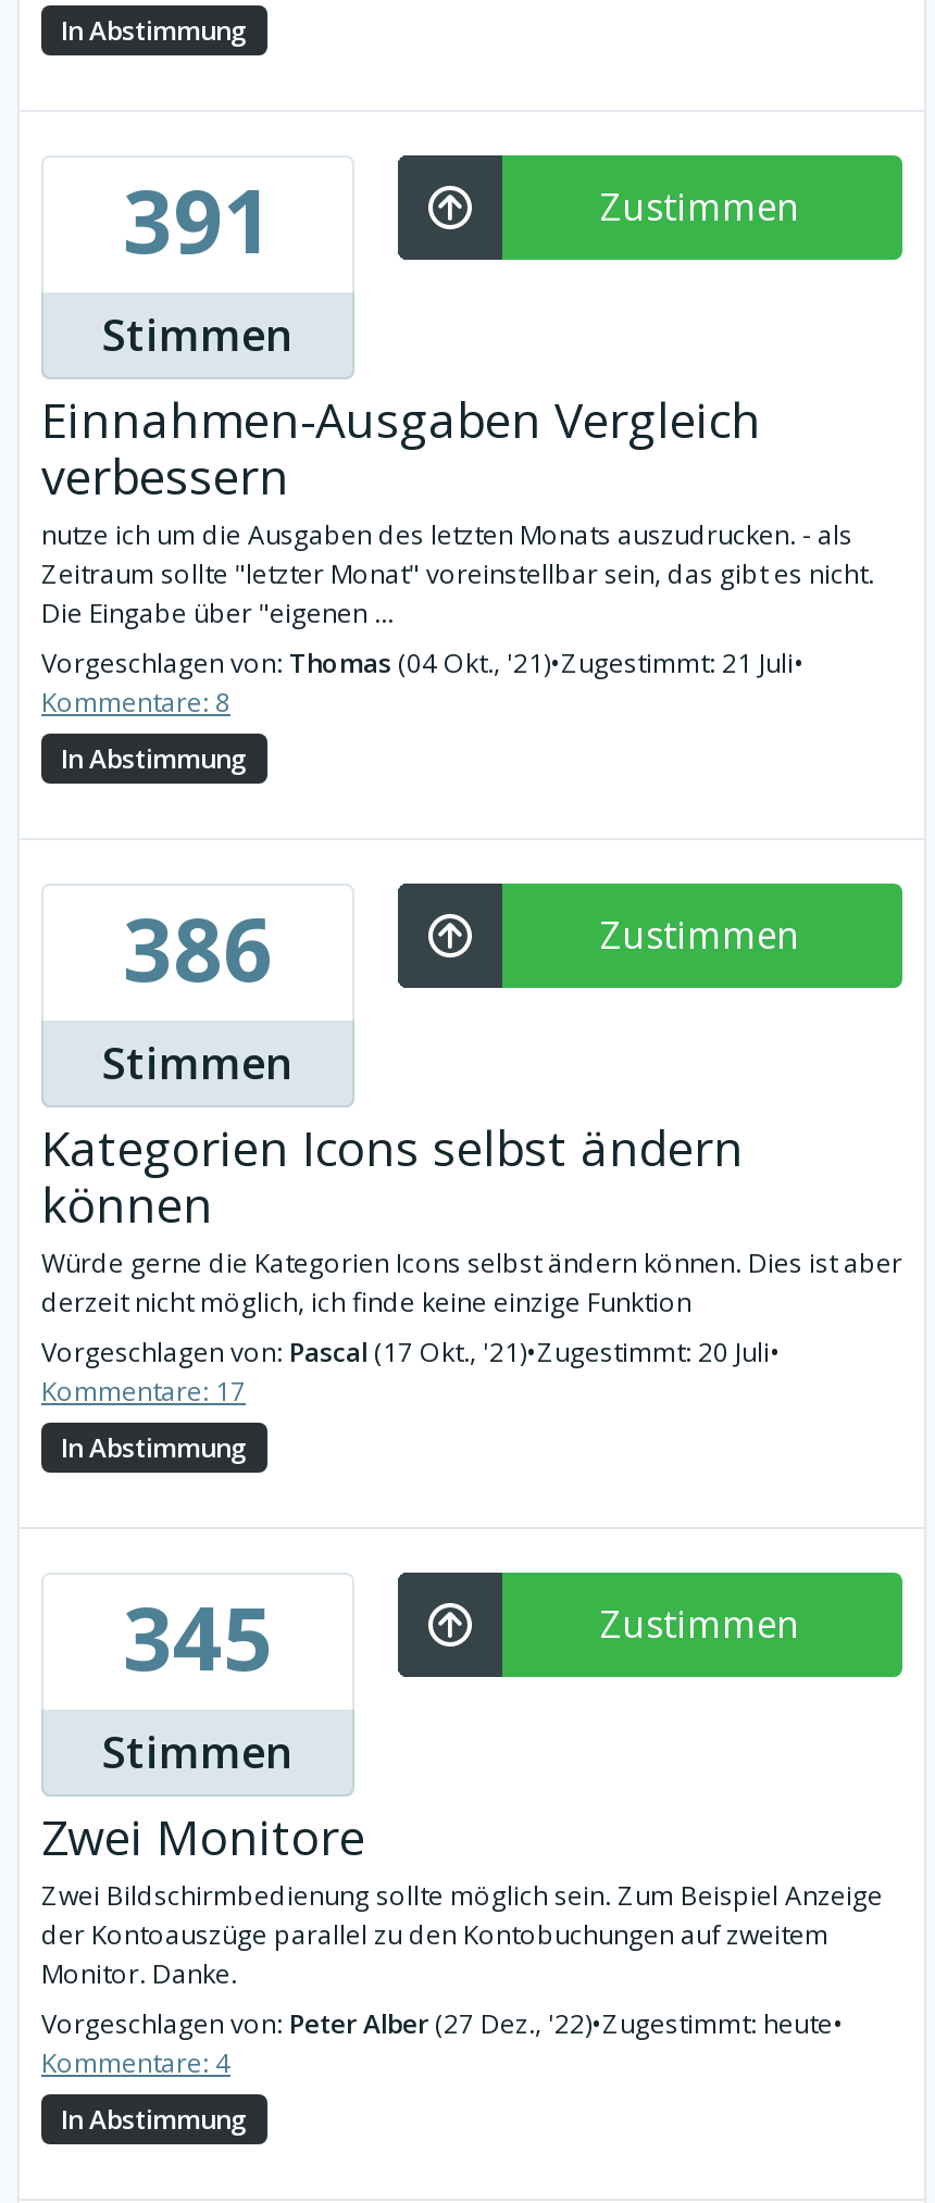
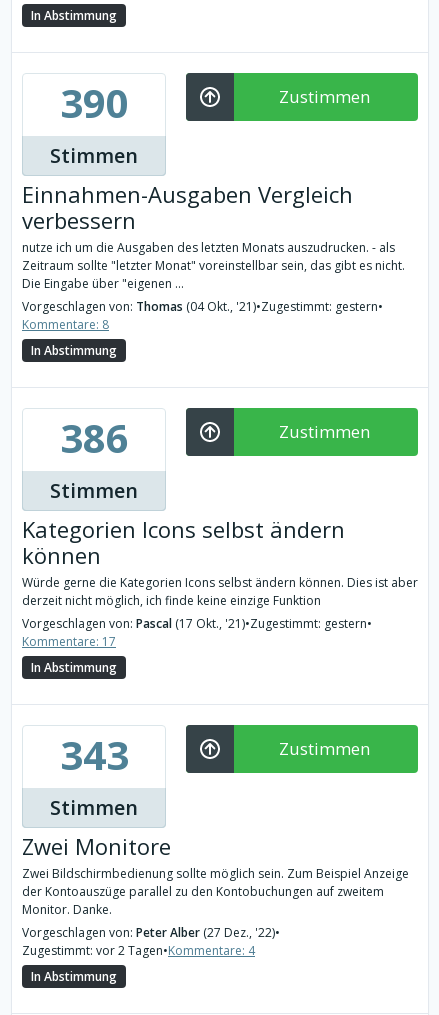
- 391
+ 390

- Vorgeschlagen von: Thomas (04 Okt., '21) •Zugestimmt: 21 Juli•
+ Vorgeschlagen von: Thomas (04 Okt., '21) •Zugestimmt: gestern•

- Vorgeschlagen von: Pascal (17 Okt., '21) •Zugestimmt: 20 Juli•
+ Vorgeschlagen von: Pascal (17 Okt., '21) •Zugestimmt: gestern•

- 345
+ 343

- Vorgeschlagen von: Peter Alber (27 Dez., '22)•Zugestimmt: heute•
- Kommentare: 4
+ Vorgeschlagen von: Peter Alber (27 Dez., '22)•
+ Zugestimmt: vor 2 Tagen•Kommentare: 4
